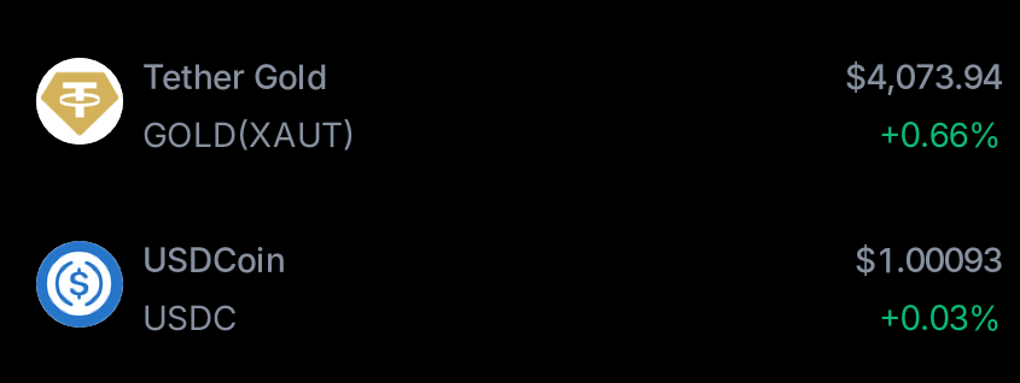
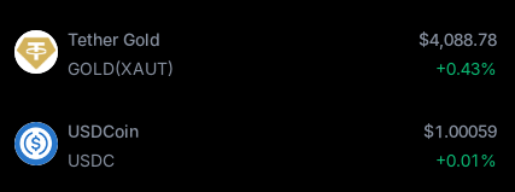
- $4,073.94
+ $4,088.78

- +0.66%
+ +0.43%

- $1.00093
+ $1.00059

- +0.03%
+ +0.01%
